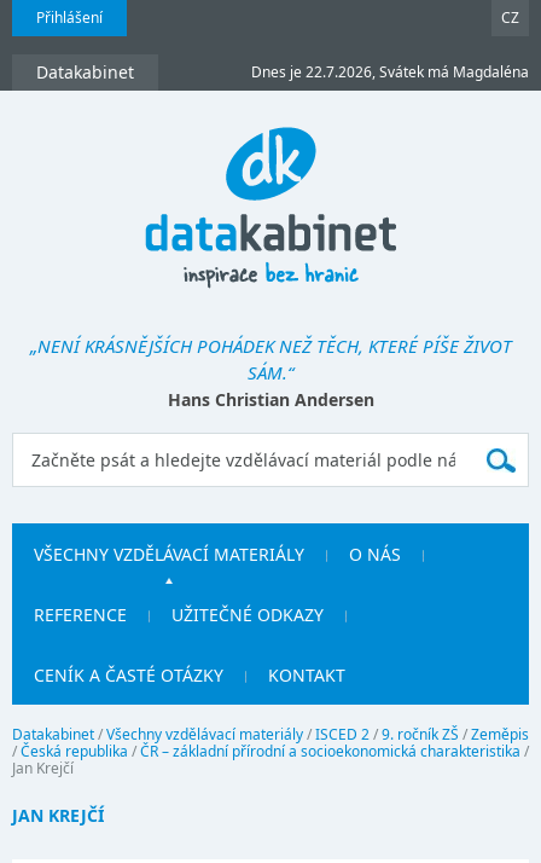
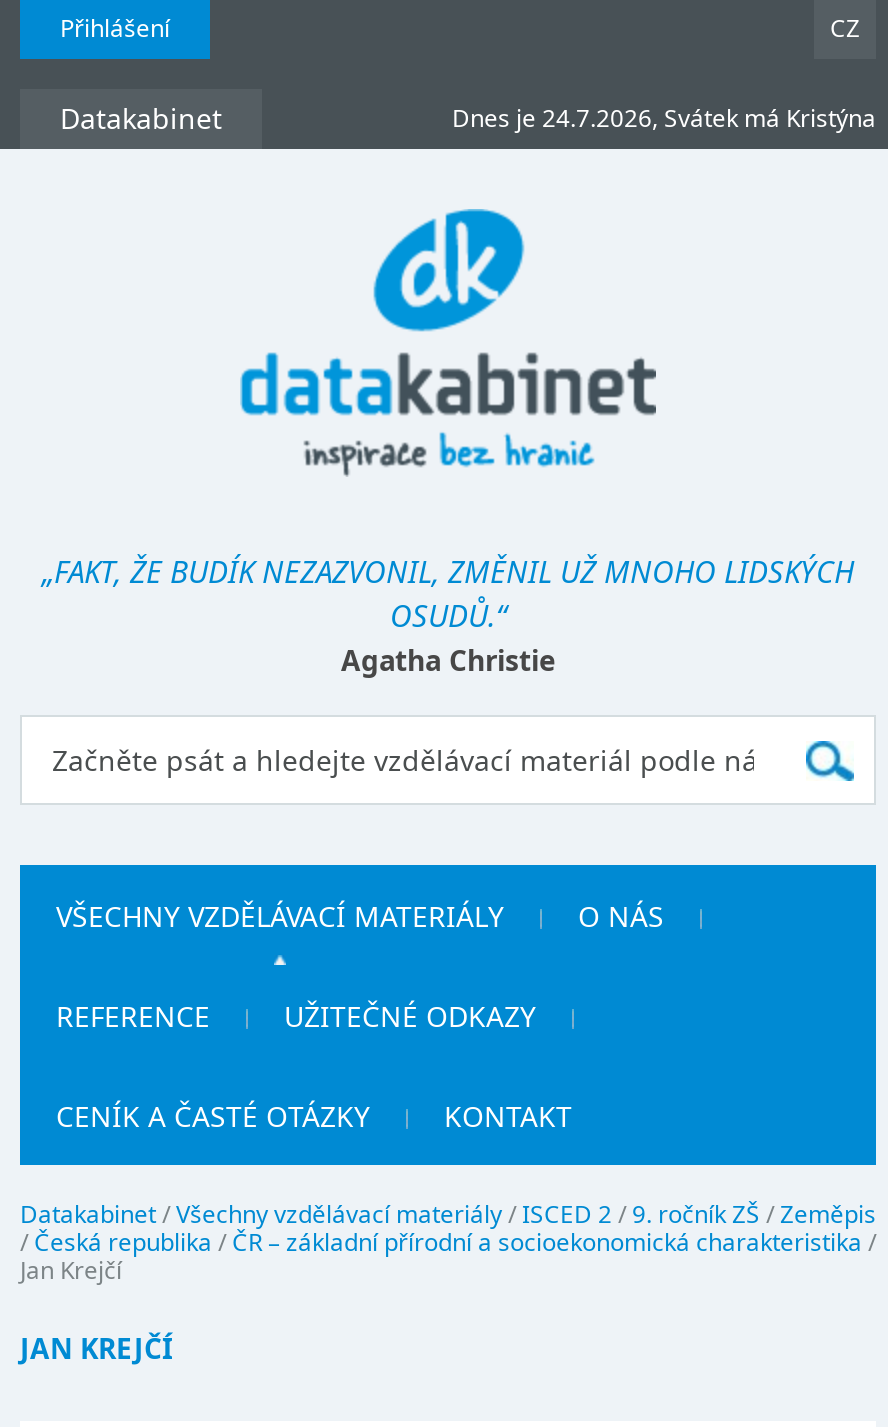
- Dnes je 22.7.2026, Svátek má Magdaléna
+ Dnes je 24.7.2026, Svátek má Kristýna

- „NENÍ KRÁSNĚJŠÍCH POHÁDEK NEŽ TĚCH, KTERÉ PÍŠE ŽIVOT
- SÁM.“
- Hans Christian Andersen
+ „FAKT, ŽE BUDÍK NEZAZVONIL, ZMĚNIL UŽ MNOHO LIDSKÝCH
+ OSUDŮ.“
+ Agatha Christie
